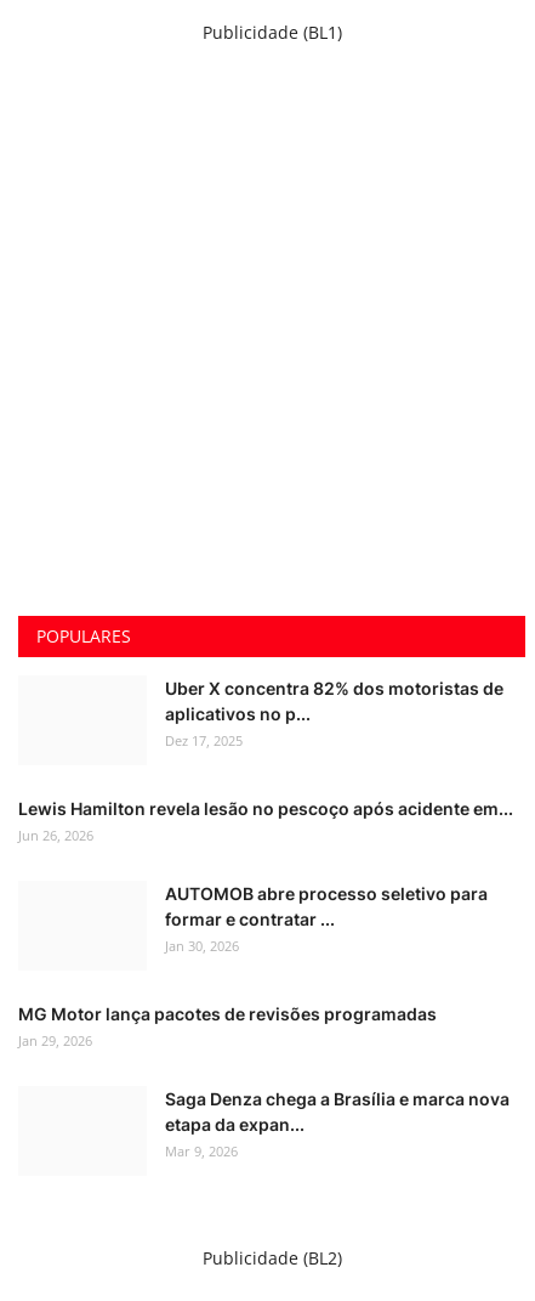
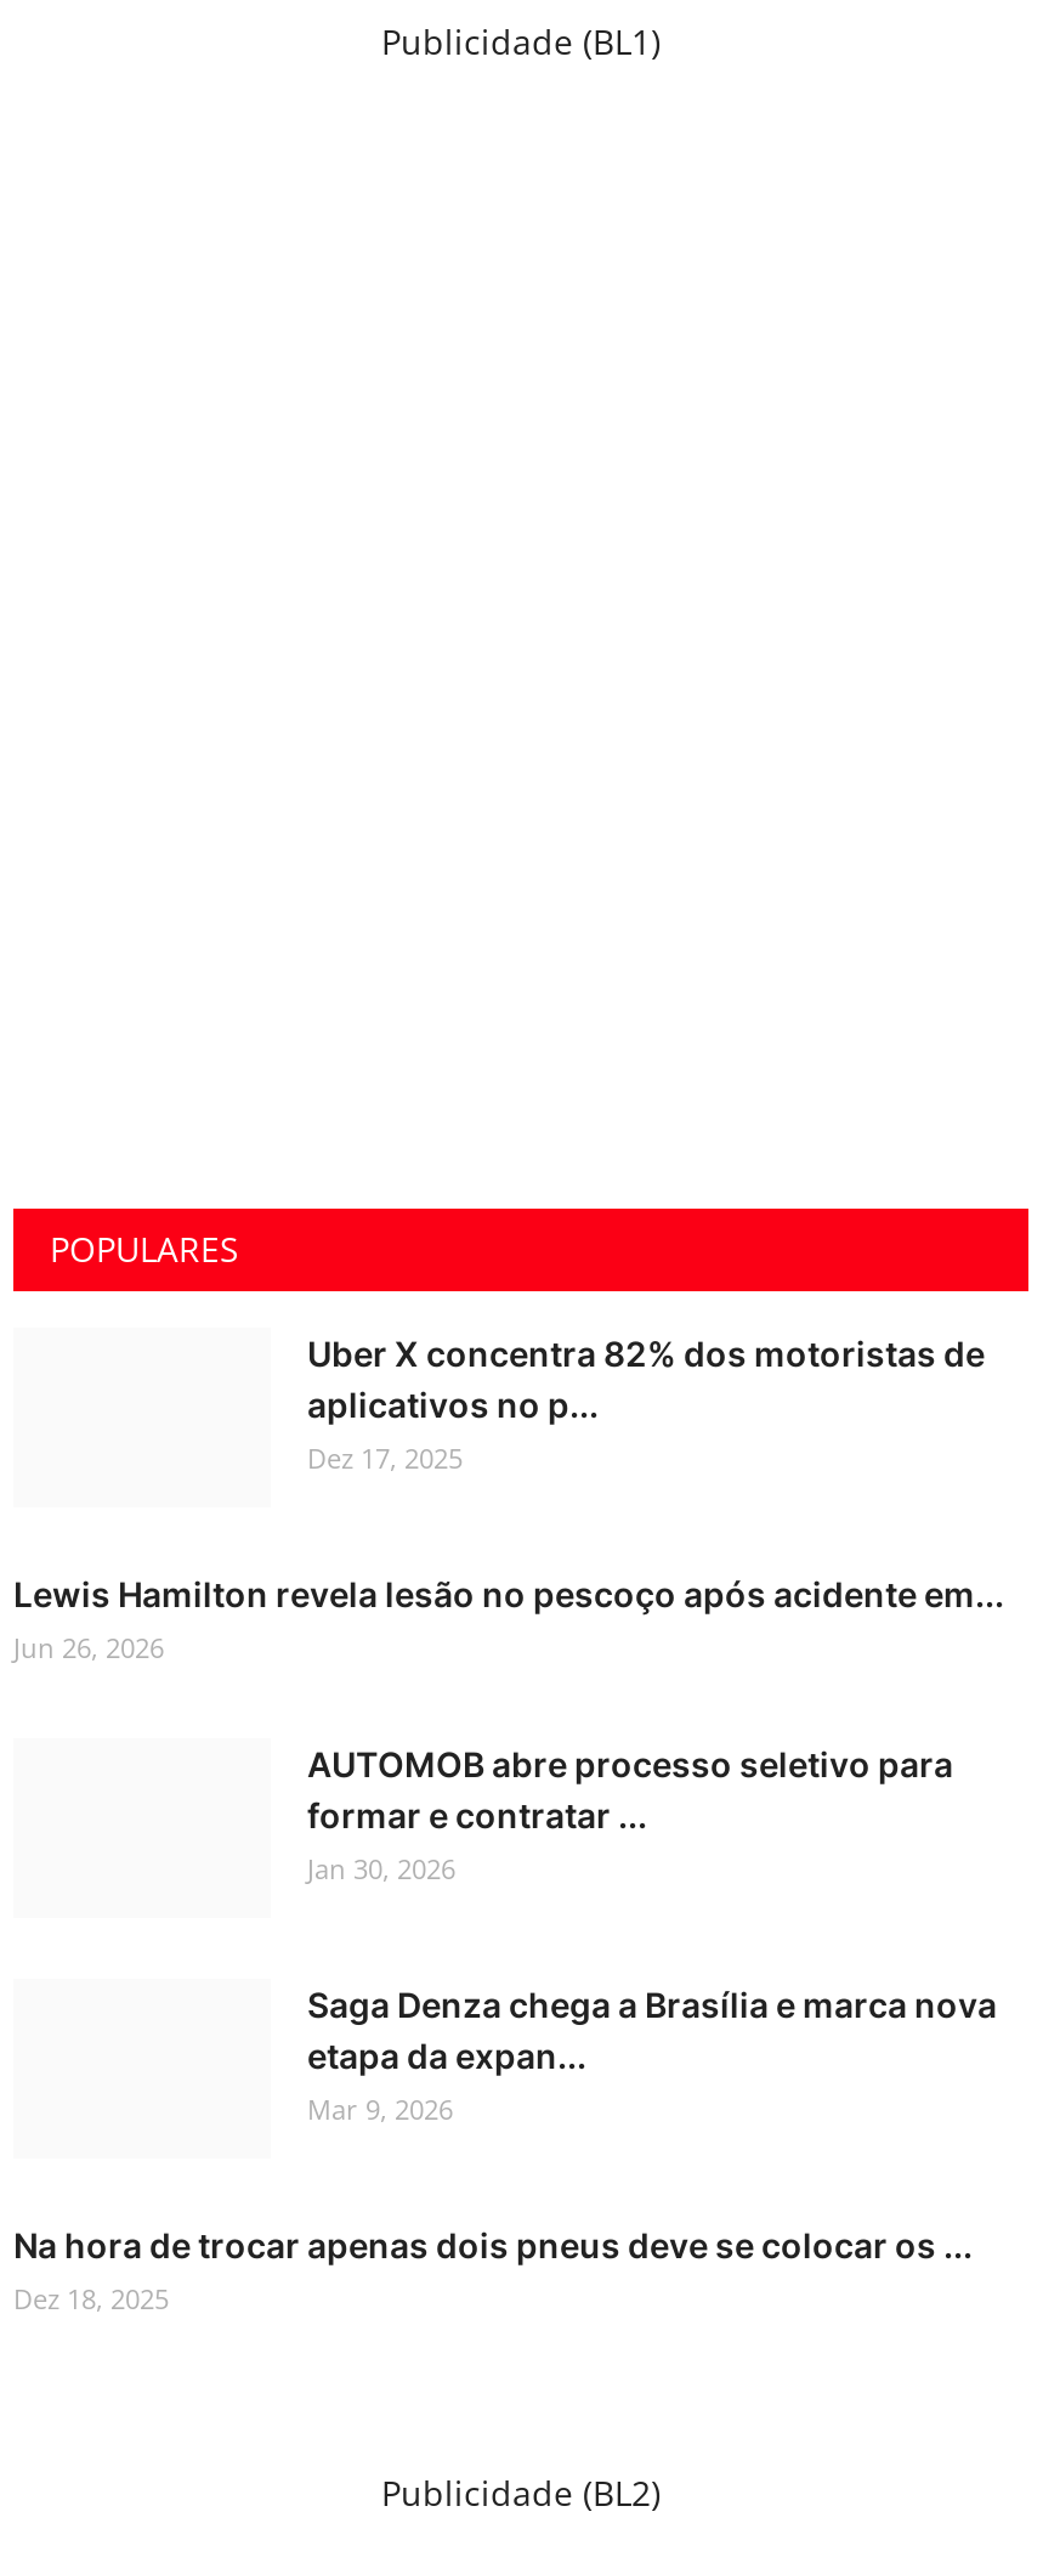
- MG Motor lança pacotes de revisões programadas
- Jan 29, 2026

moved up: Saga Denza chega a Brasília e marca nova | etapa da expan... | Mar 9, 2026

+ Na hora de trocar apenas dois pneus deve se colocar os ...
+ Dez 18, 2025
